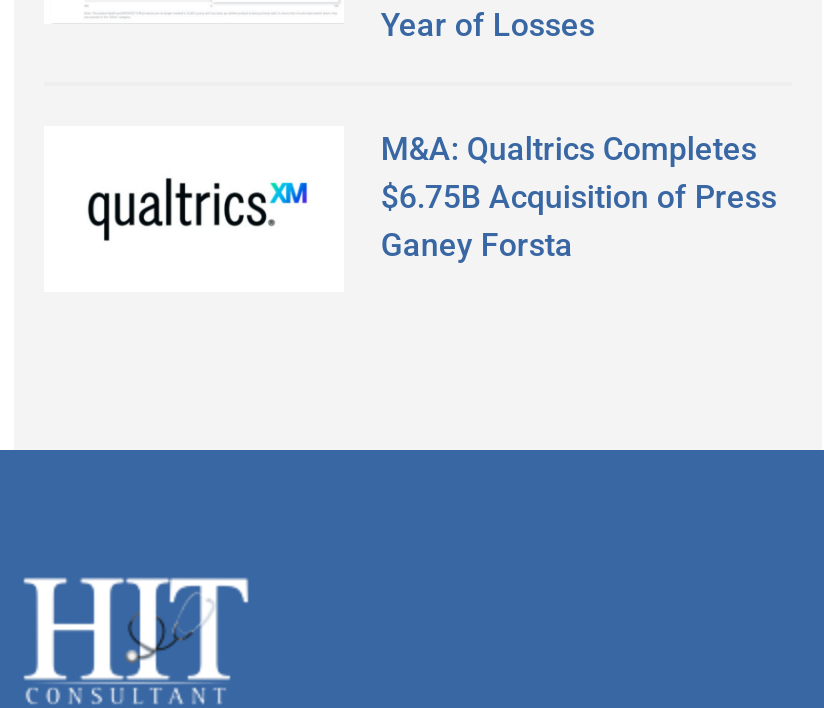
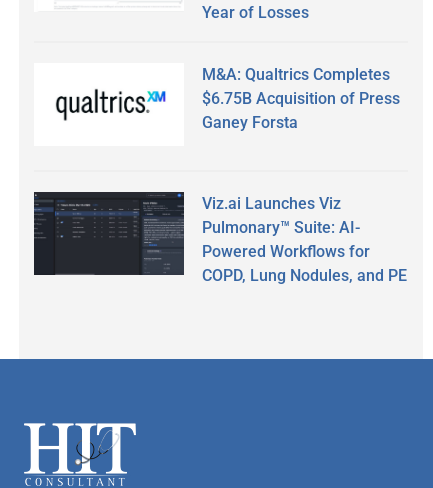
+ [image]
+ Viz.ai Launches Viz
+ Pulmonary™ Suite: AI-
+ Powered Workflows for
+ COPD, Lung Nodules, and PE
